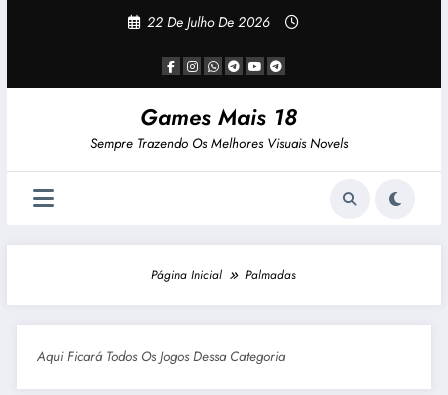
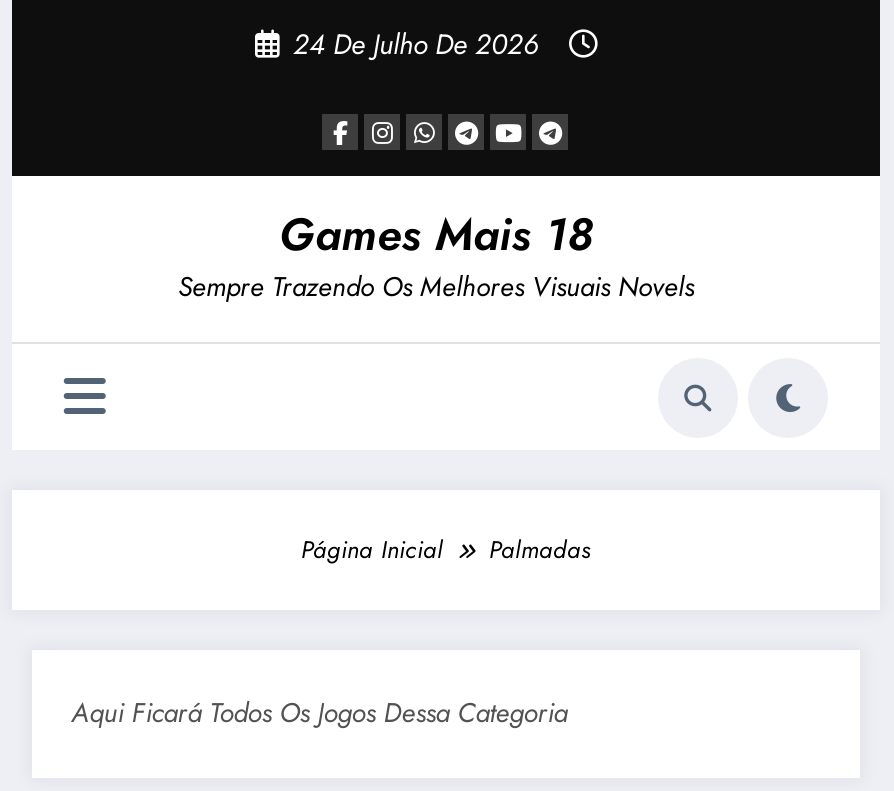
- 22 De Julho De 2026
+ 24 De Julho De 2026
